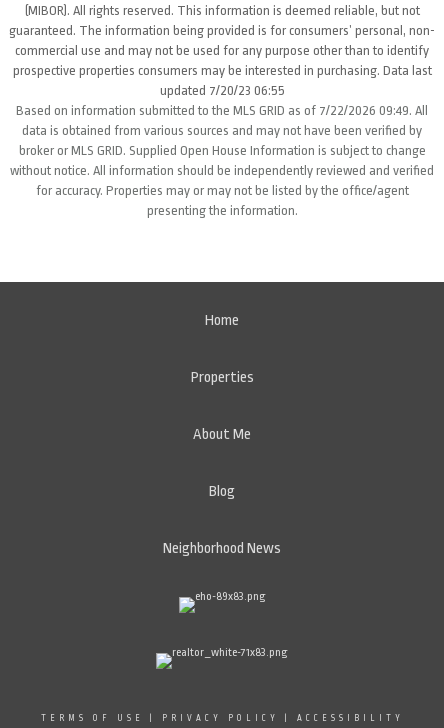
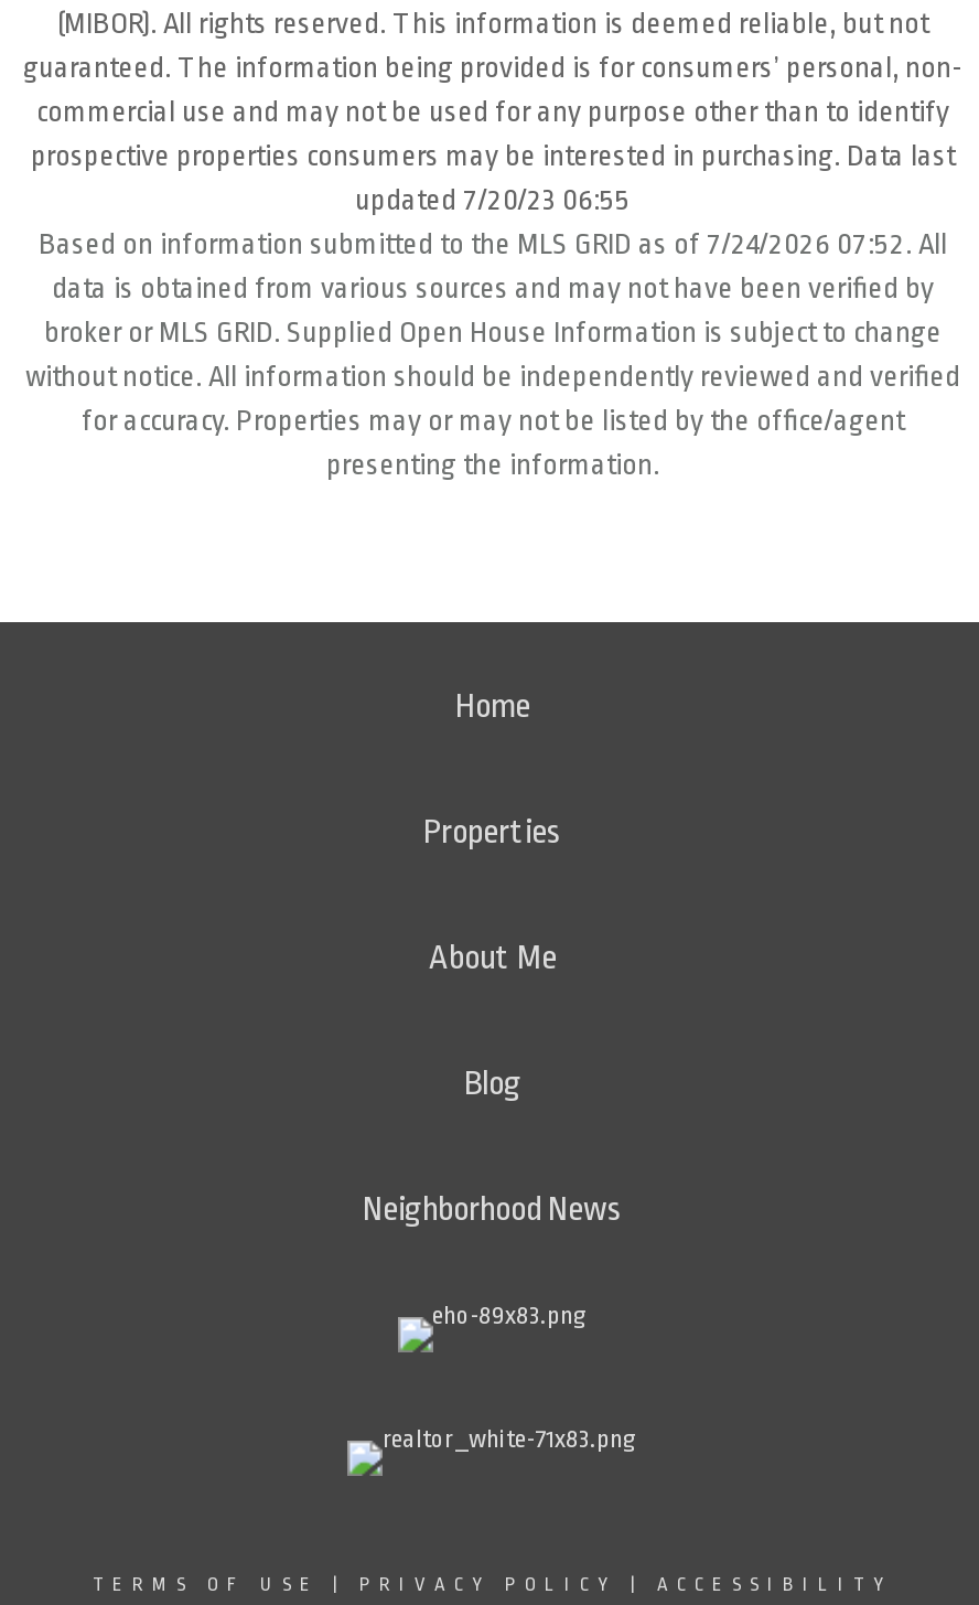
- Based on information submitted to the MLS GRID as of 7/22/2026 09:49. All
+ Based on information submitted to the MLS GRID as of 7/24/2026 07:52. All
